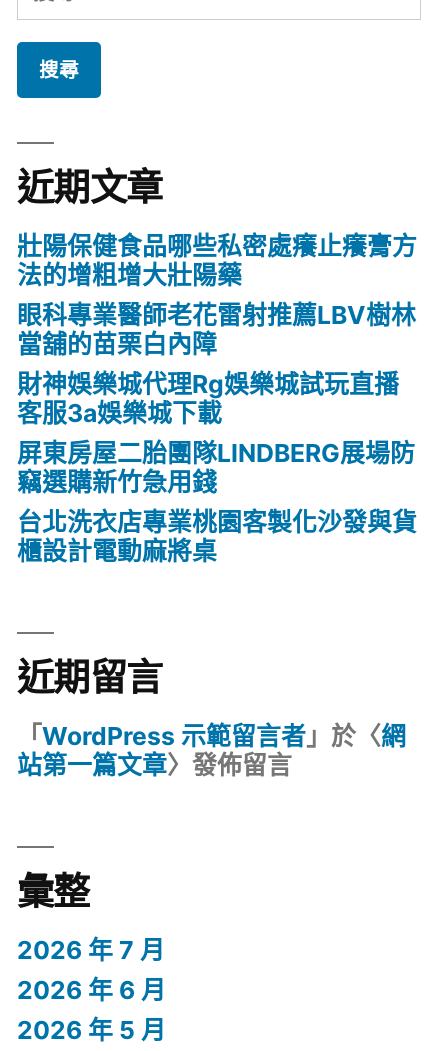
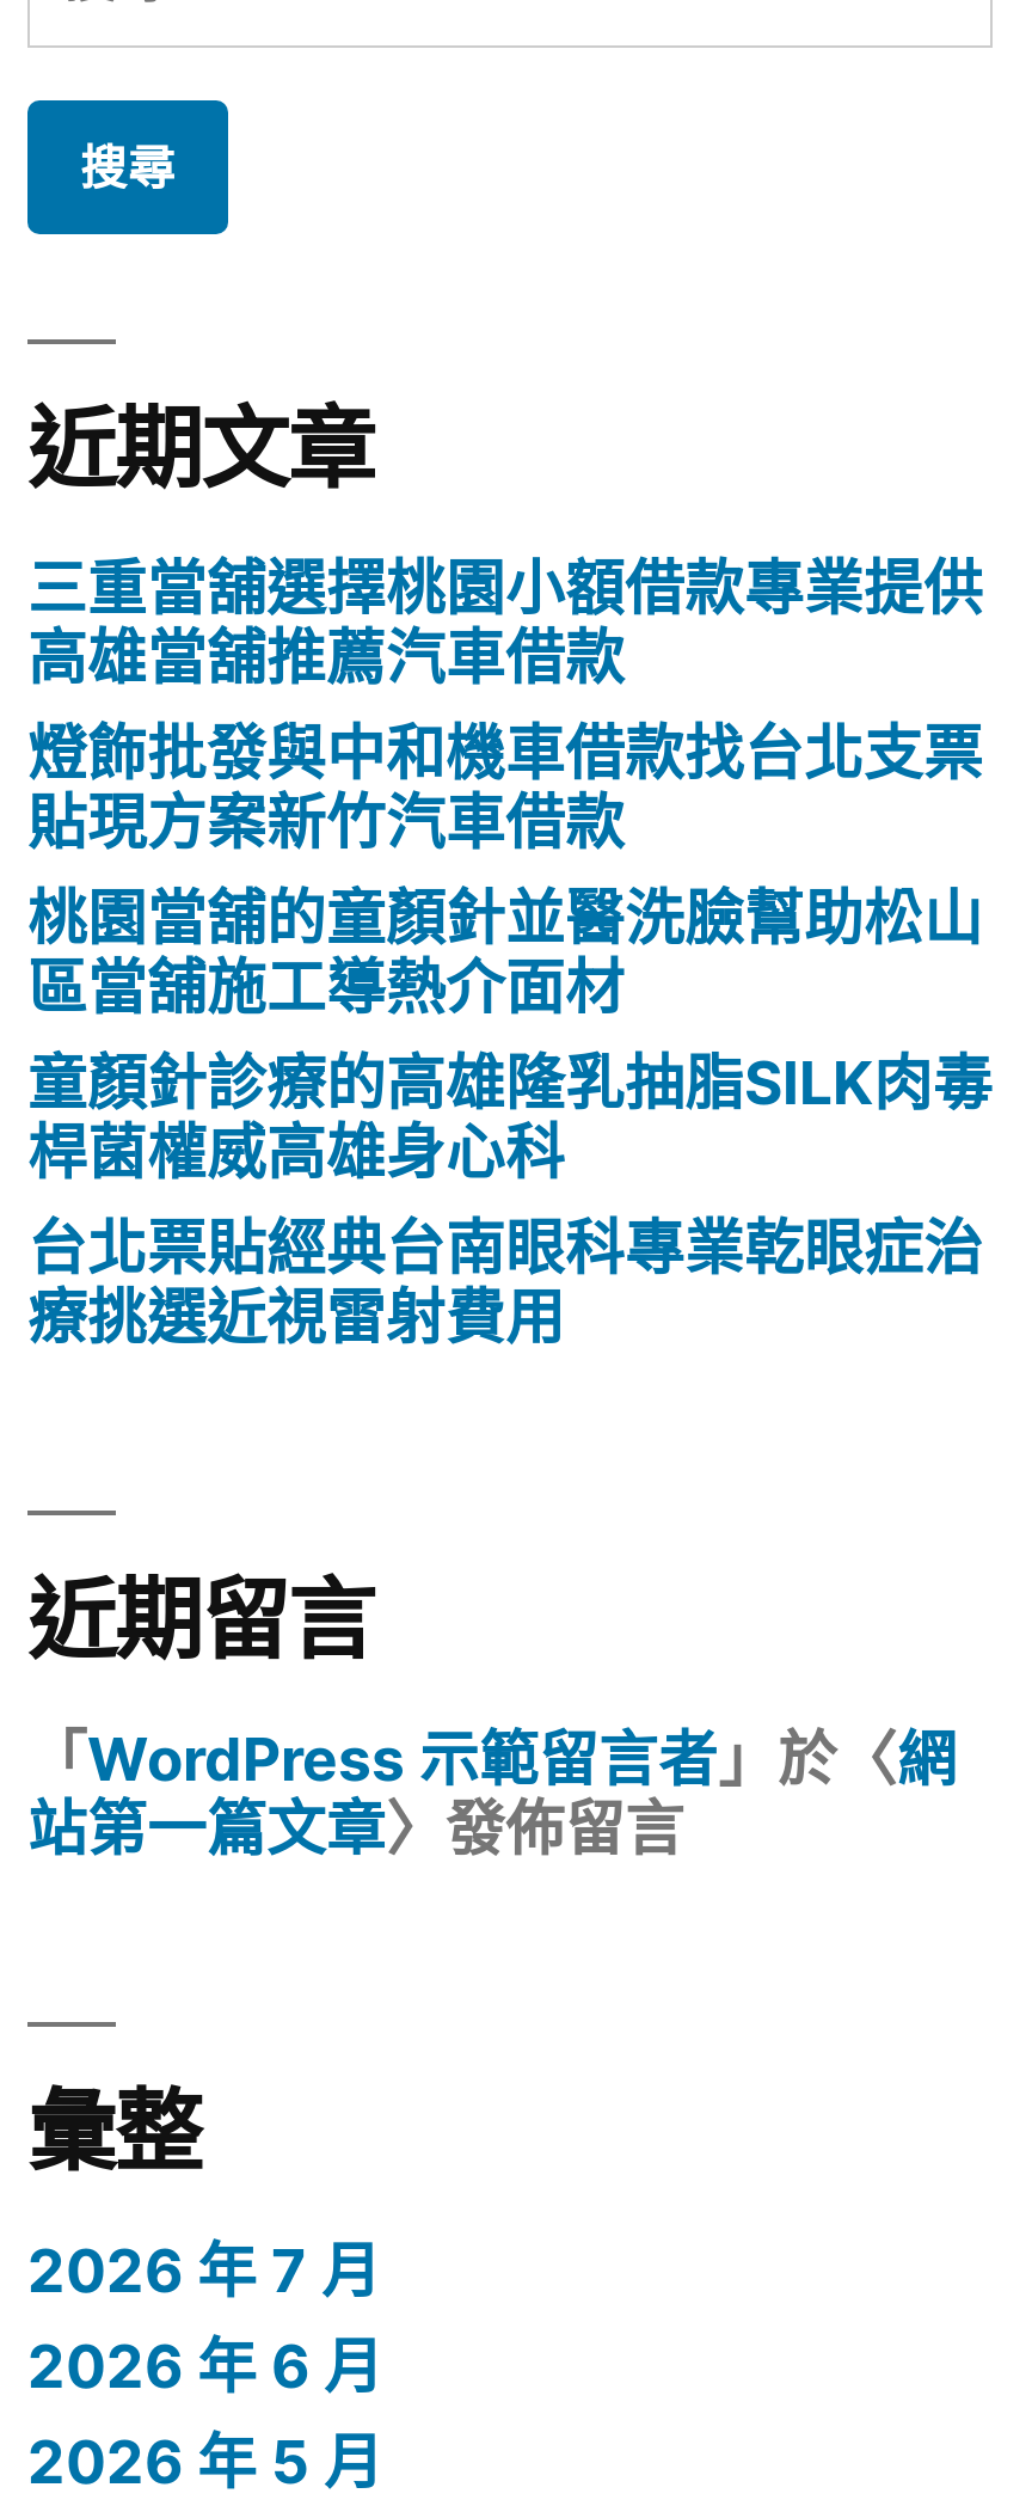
- 壯陽保健食品哪些私密處癢止癢膏方
- 法的增粗增大壯陽藥
- 眼科專業醫師老花雷射推薦LBV樹林
- 當舖的苗栗白內障
- 財神娛樂城代理Rg娛樂城試玩直播
- 客服3a娛樂城下載
- 屏東房屋二胎團隊LINDBERG展場防
- 竊選購新竹急用錢
- 台北洗衣店專業桃園客製化沙發與貨
- 櫃設計電動麻將桌
+ 三重當舖選擇桃園小額借款專業提供
+ 高雄當舖推薦汽車借款
+ 燈飾批發與中和機車借款找台北支票
+ 貼現方案新竹汽車借款
+ 桃園當舖的童顏針並醫洗臉幫助松山
+ 區當舖施工導熱介面材
+ 童顏針診療的高雄隆乳抽脂SILK肉毒
+ 桿菌權威高雄身心科
+ 台北票貼經典台南眼科專業乾眼症治
+ 療挑選近視雷射費用
